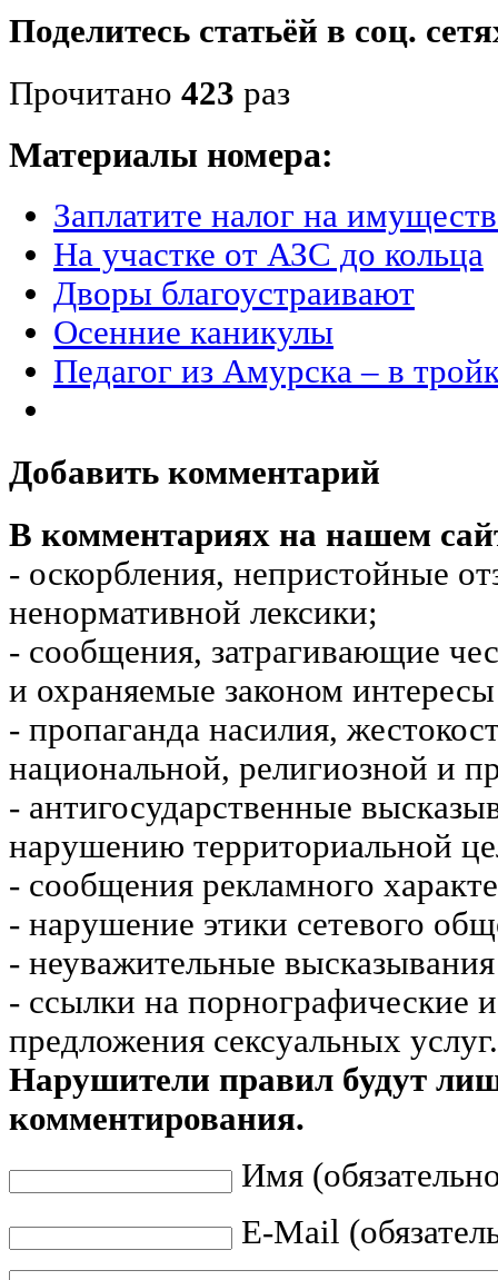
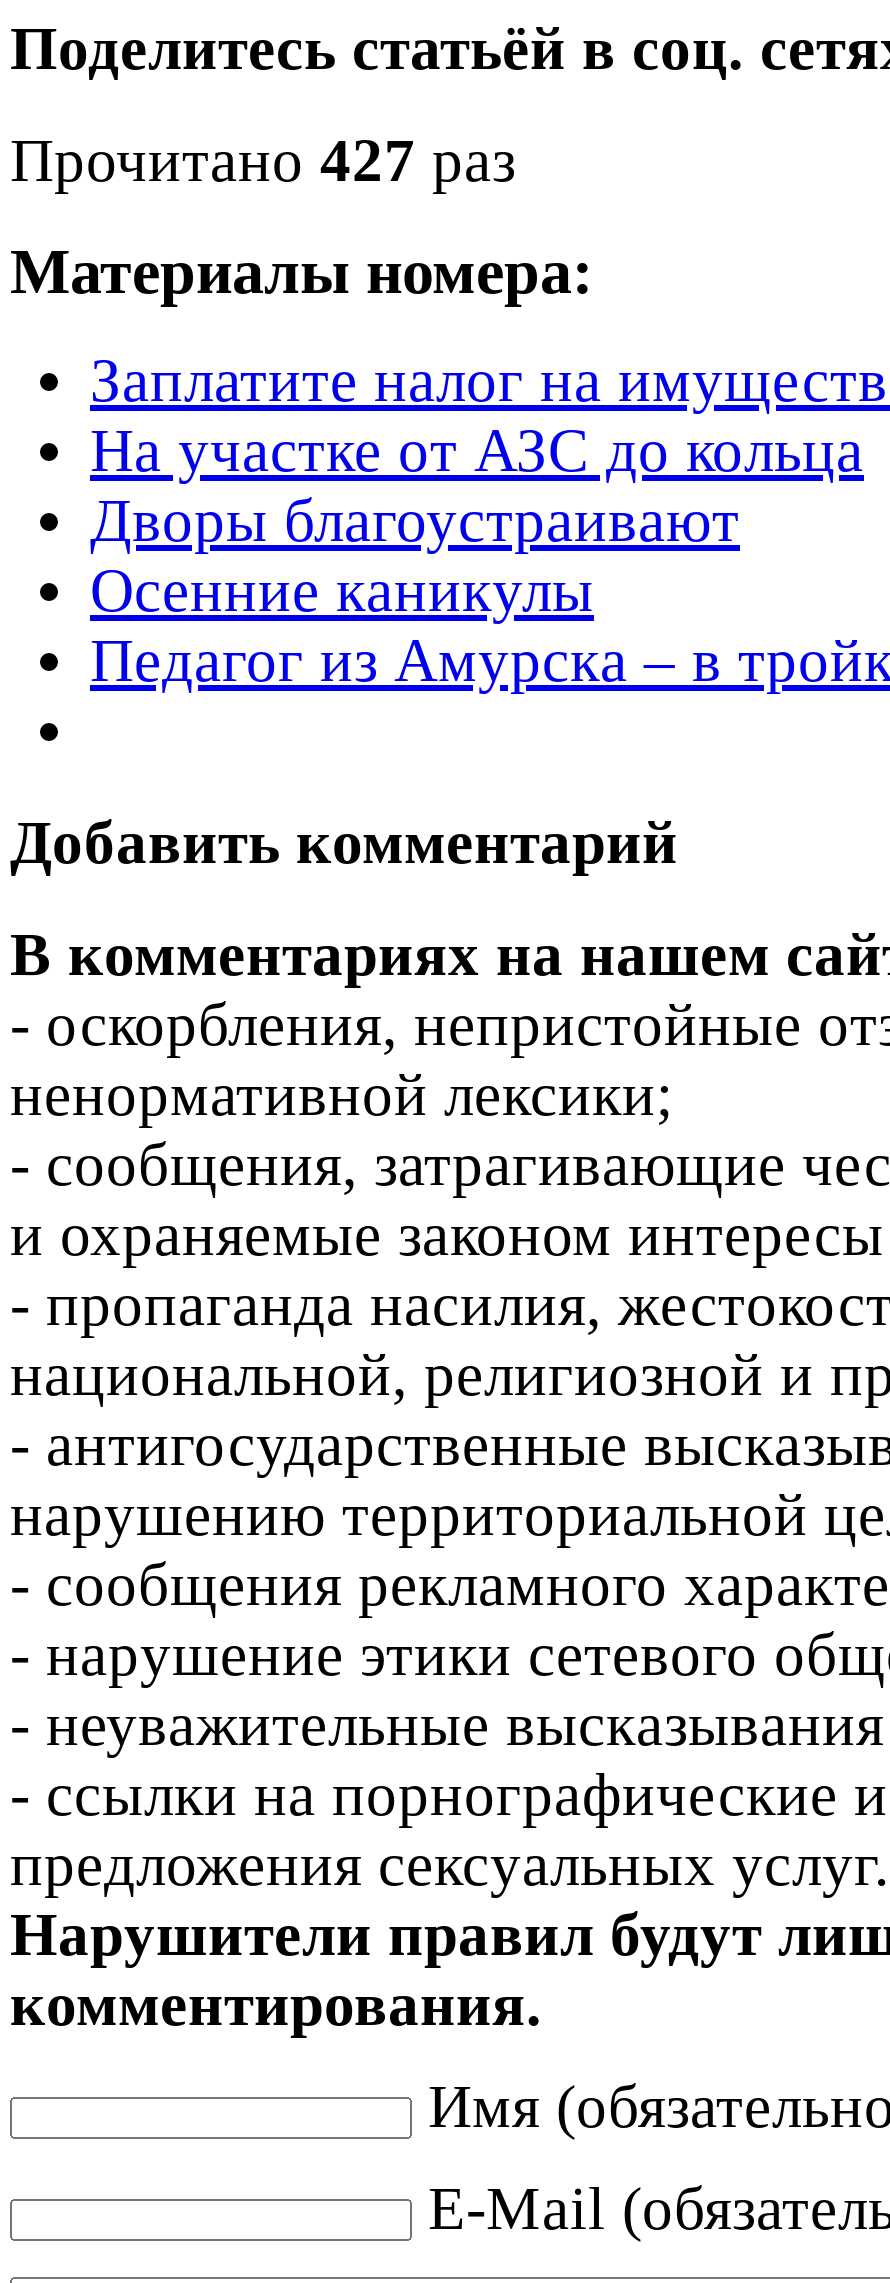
- Прочитано 423 раз
+ Прочитано 427 раз
